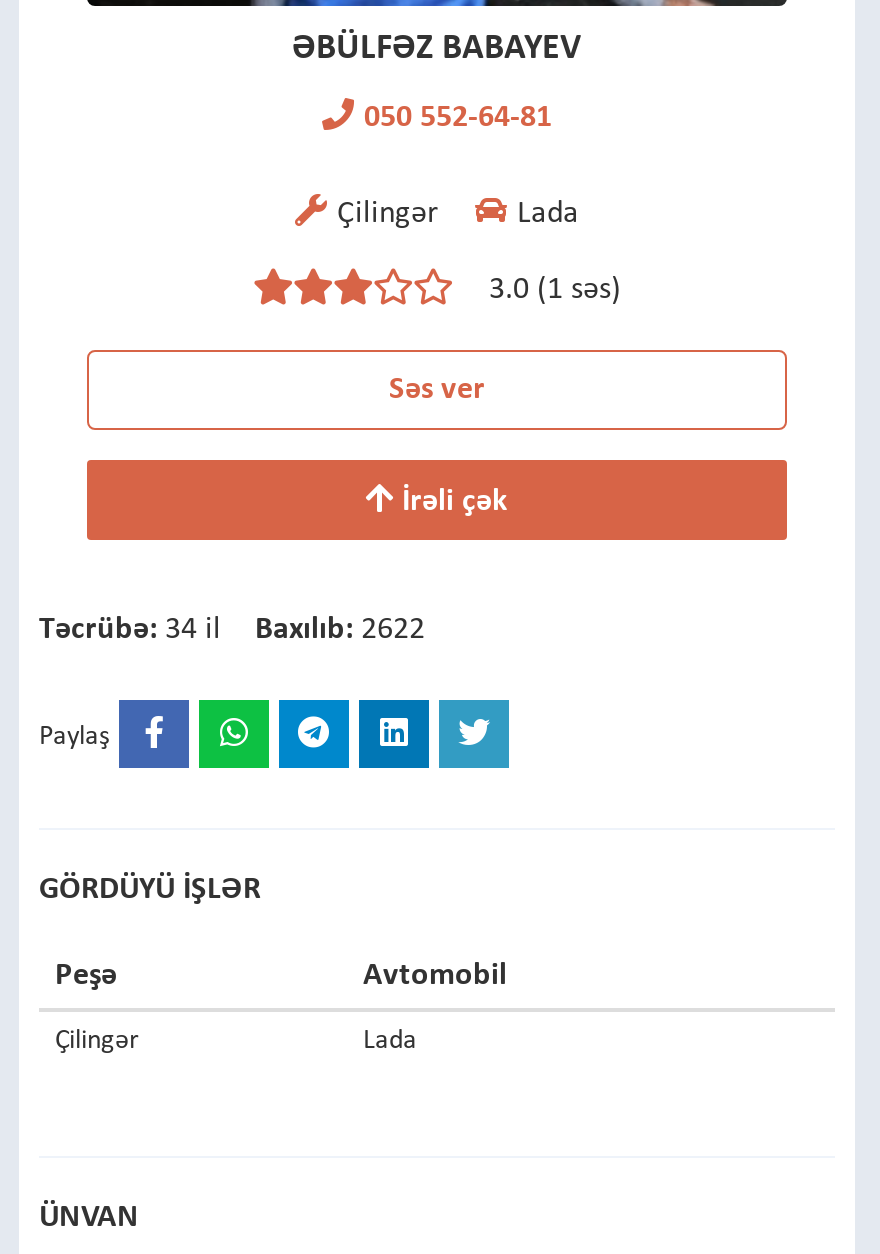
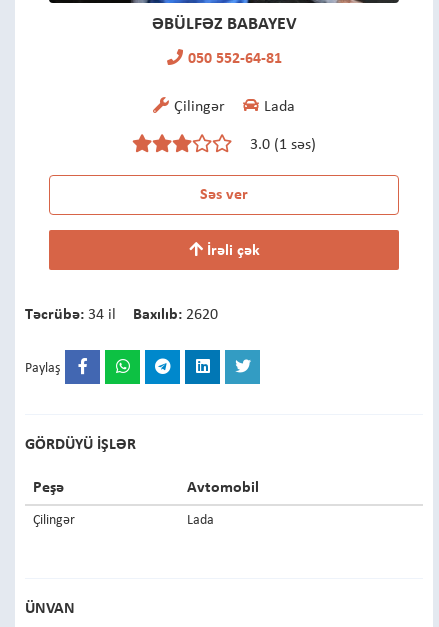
- Təcrübə: 34 il Baxılıb: 2622
+ Təcrübə: 34 il Baxılıb: 2620
